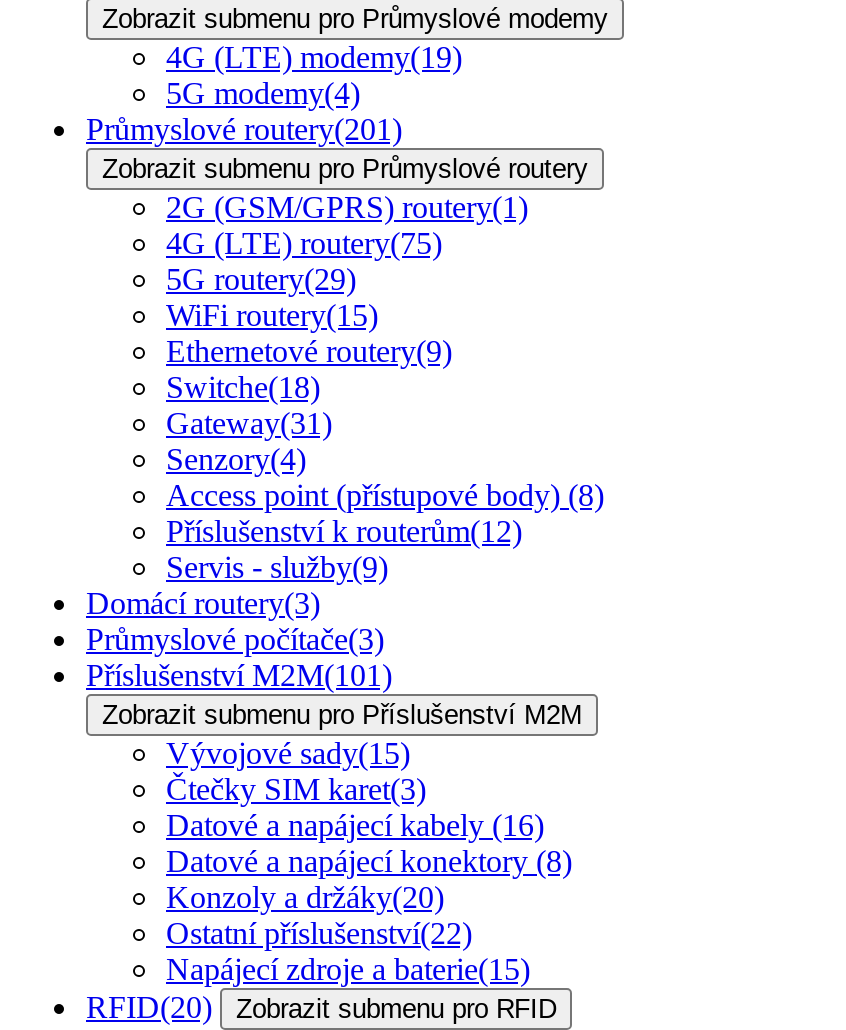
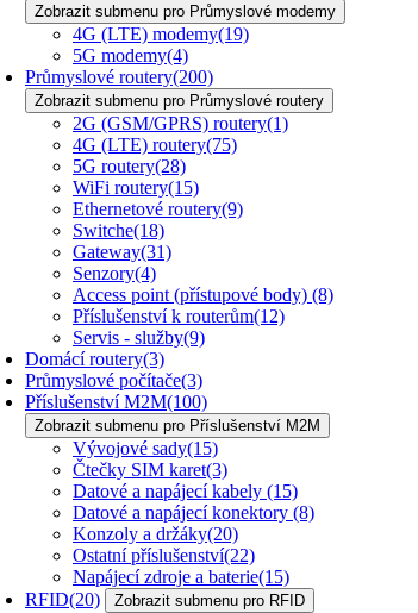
- Průmyslové routery(201)
+ Průmyslové routery(200)

- 5G routery(29)
+ 5G routery(28)

- Příslušenství M2M(101)
+ Příslušenství M2M(100)

- Datové a napájecí kabely (16)
+ Datové a napájecí kabely (15)
